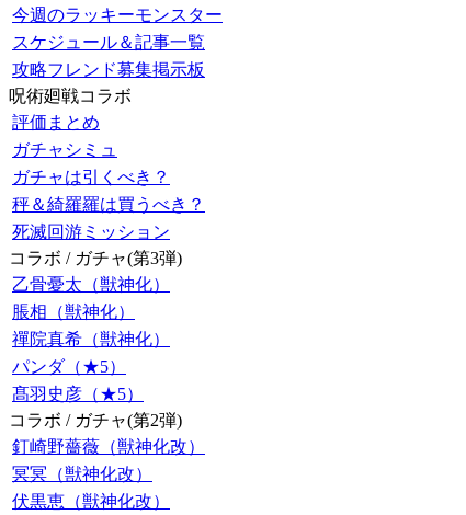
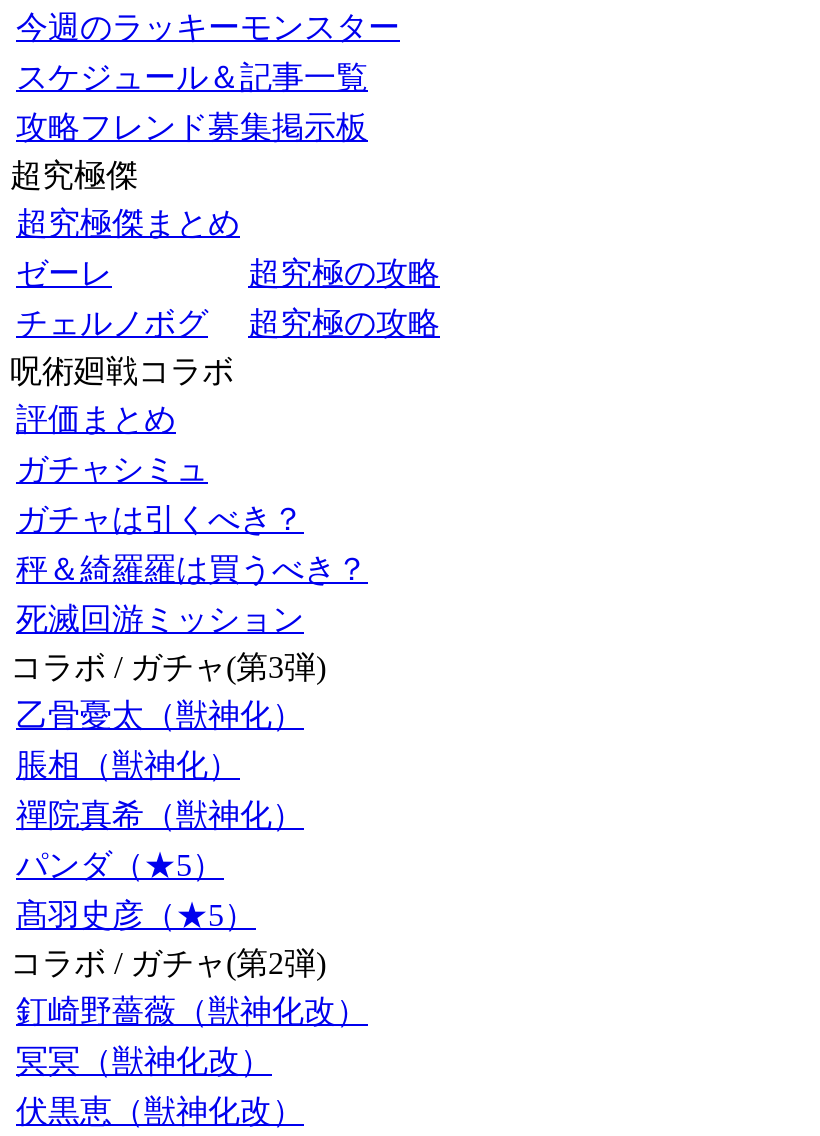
+ 超究極傑
+ 超究極傑まとめ
+ ゼーレ
+ 超究極の攻略
+ チェルノボグ
+ 超究極の攻略
